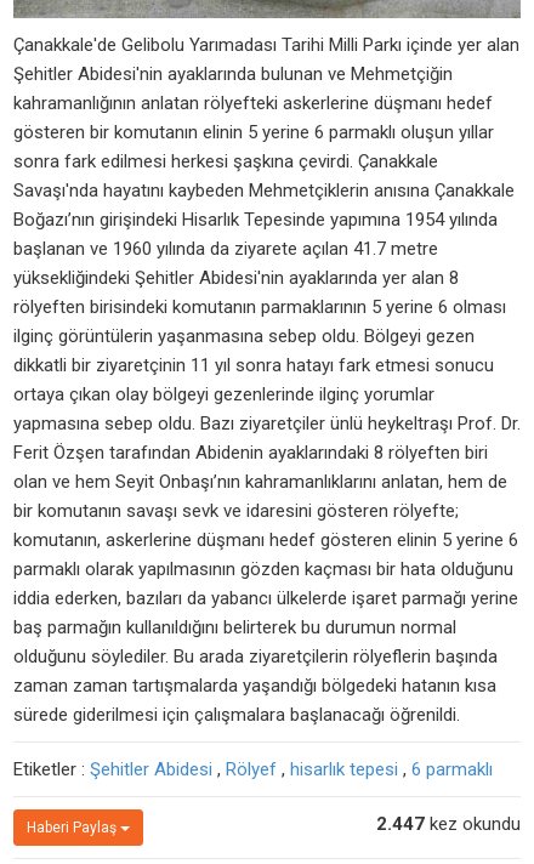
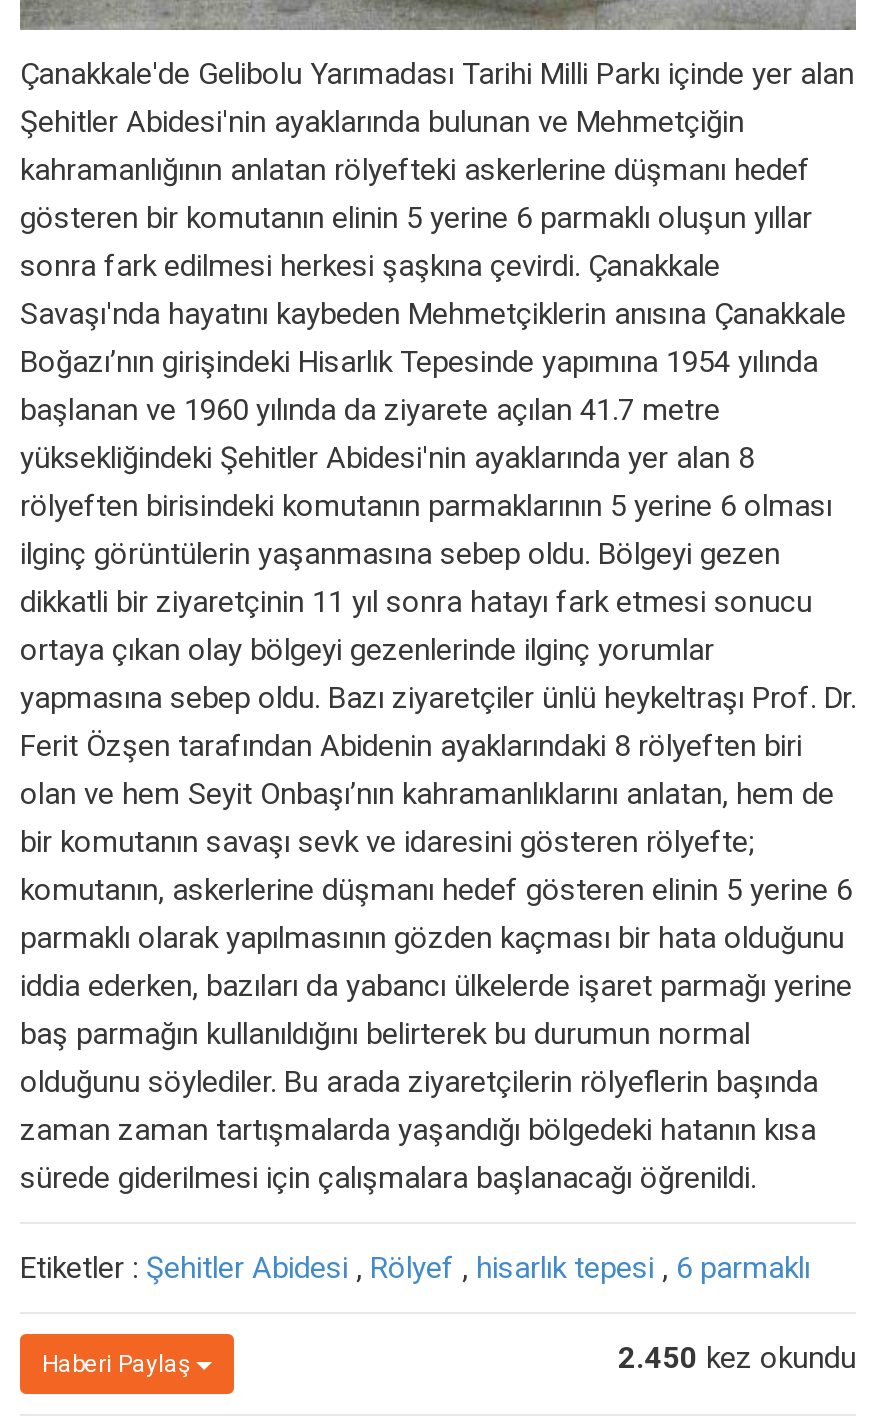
- 2.447 kez okundu
+ 2.450 kez okundu
